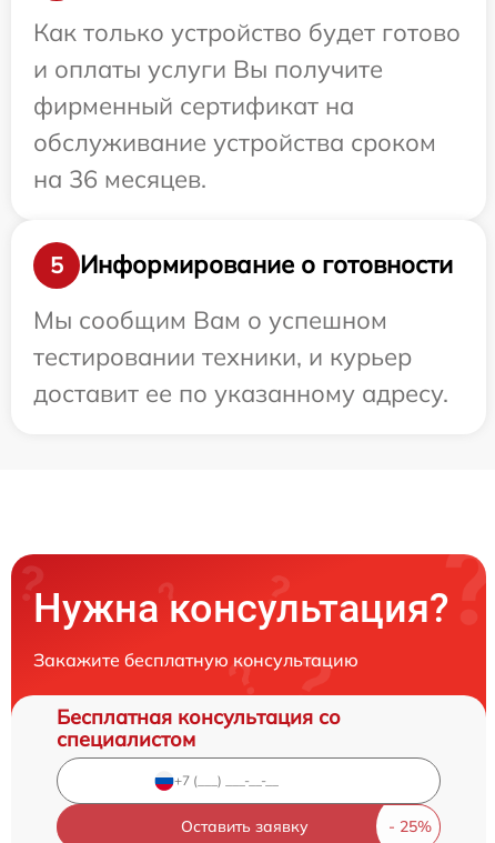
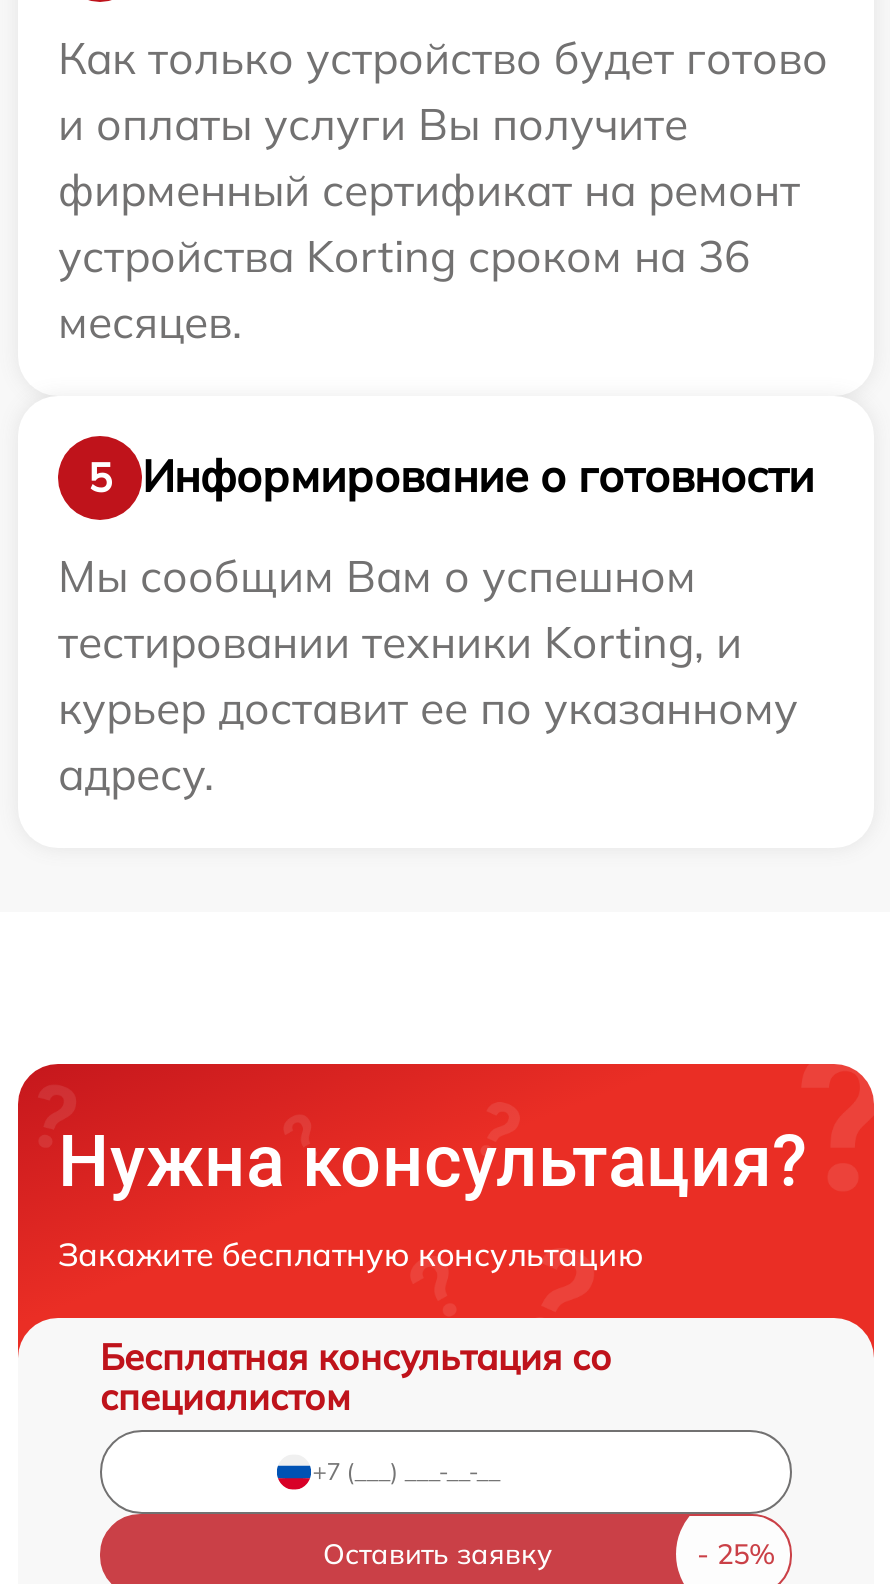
- фирменный сертификат на
- обслуживание устройства сроком
- на 36 месяцев.
+ фирменный сертификат на ремонт
+ устройства Korting сроком на 36
+ месяцев.

- тестировании техники, и курьер
- доставит ее по указанному адресу.
+ тестировании техники Korting, и
+ курьер доставит ее по указанному
+ адресу.
